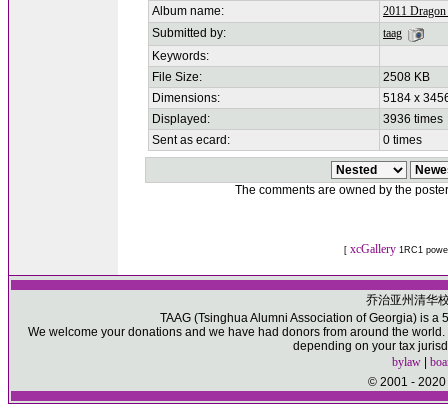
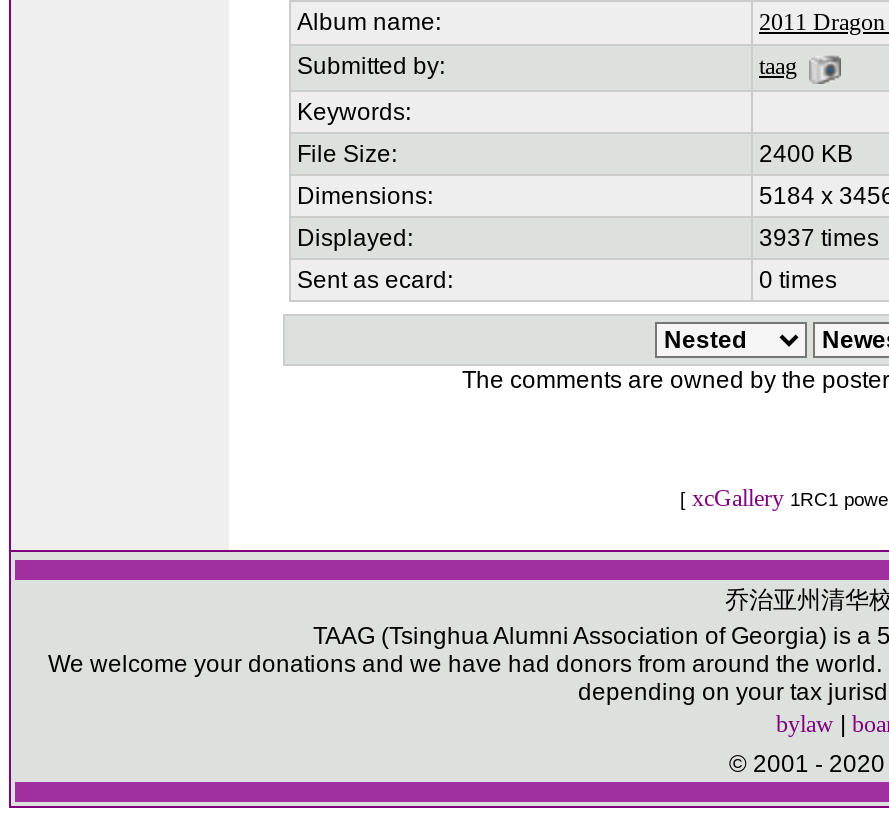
- 2508 KB
+ 2400 KB

- 3936 times
+ 3937 times
